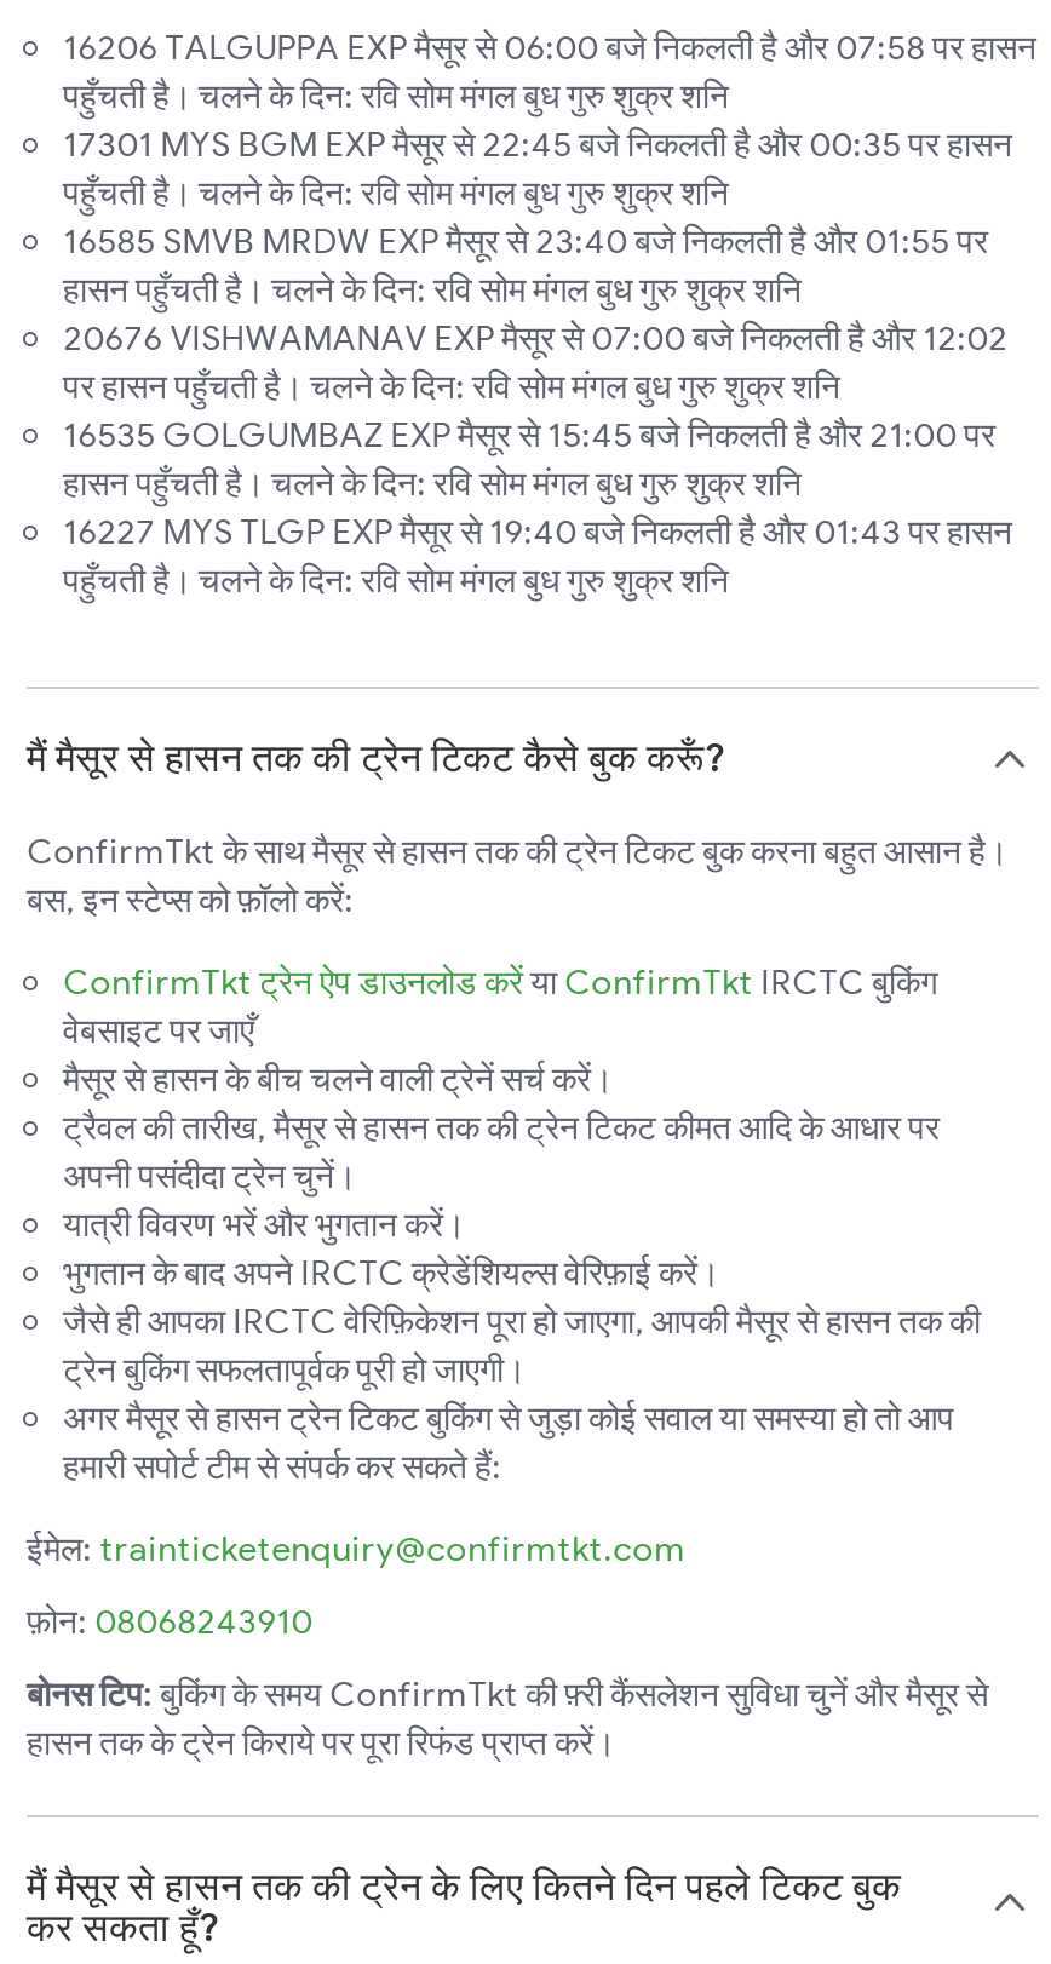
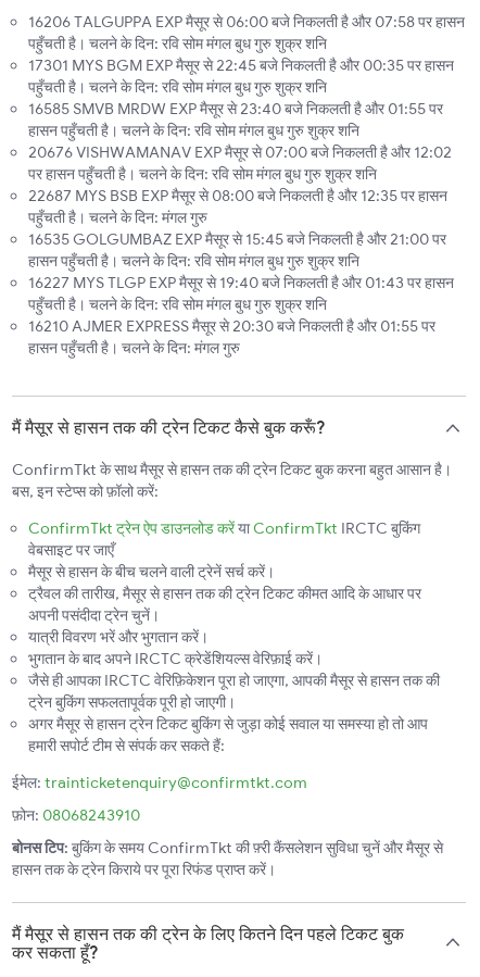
+ 22687 MYS BSB EXP मैसूर से 08:00 बजे निकलती है और 12:35 पर हासन
+ पहुँचती है। चलने के दिन: मंगल गुरु

+ 16210 AJMER EXPRESS मैसूर से 20:30 बजे निकलती है और 01:55 पर
+ हासन पहुँचती है। चलने के दिन: मंगल गुरु
